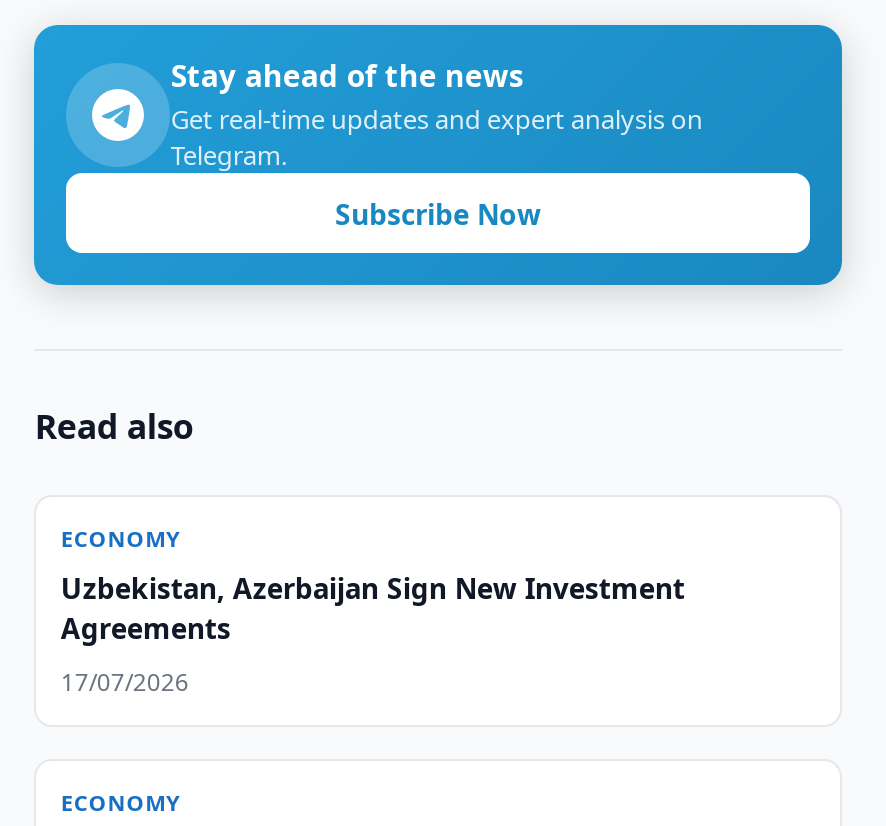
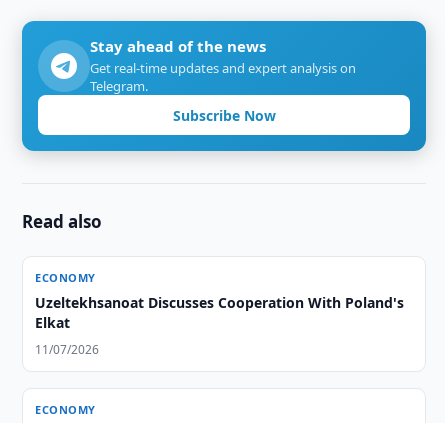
- Uzbekistan, Azerbaijan Sign New Investment
- Agreements
+ Uzeltekhsanoat Discusses Cooperation With Poland's
+ Elkat

- 17/07/2026
+ 11/07/2026
